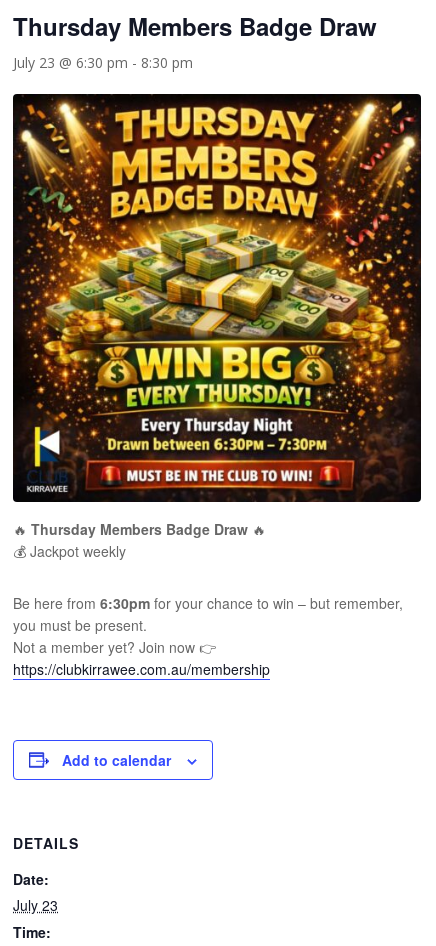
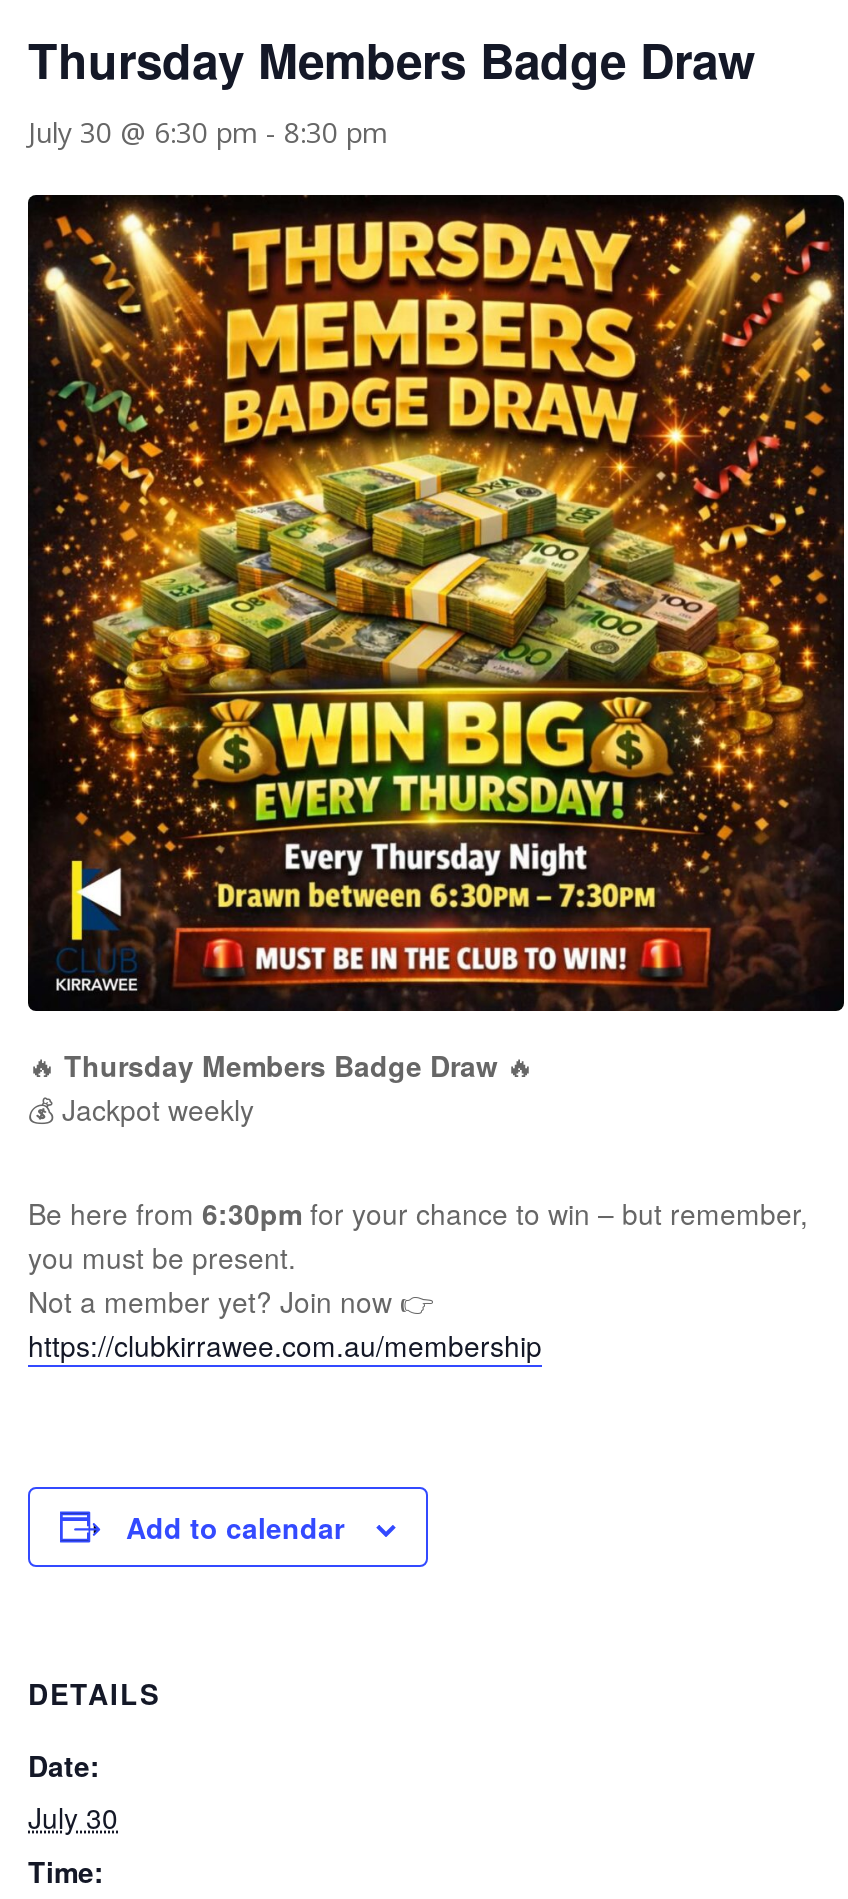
- July 23 @ 6:30 pm - 8:30 pm
+ July 30 @ 6:30 pm - 8:30 pm

- July 23
+ July 30
